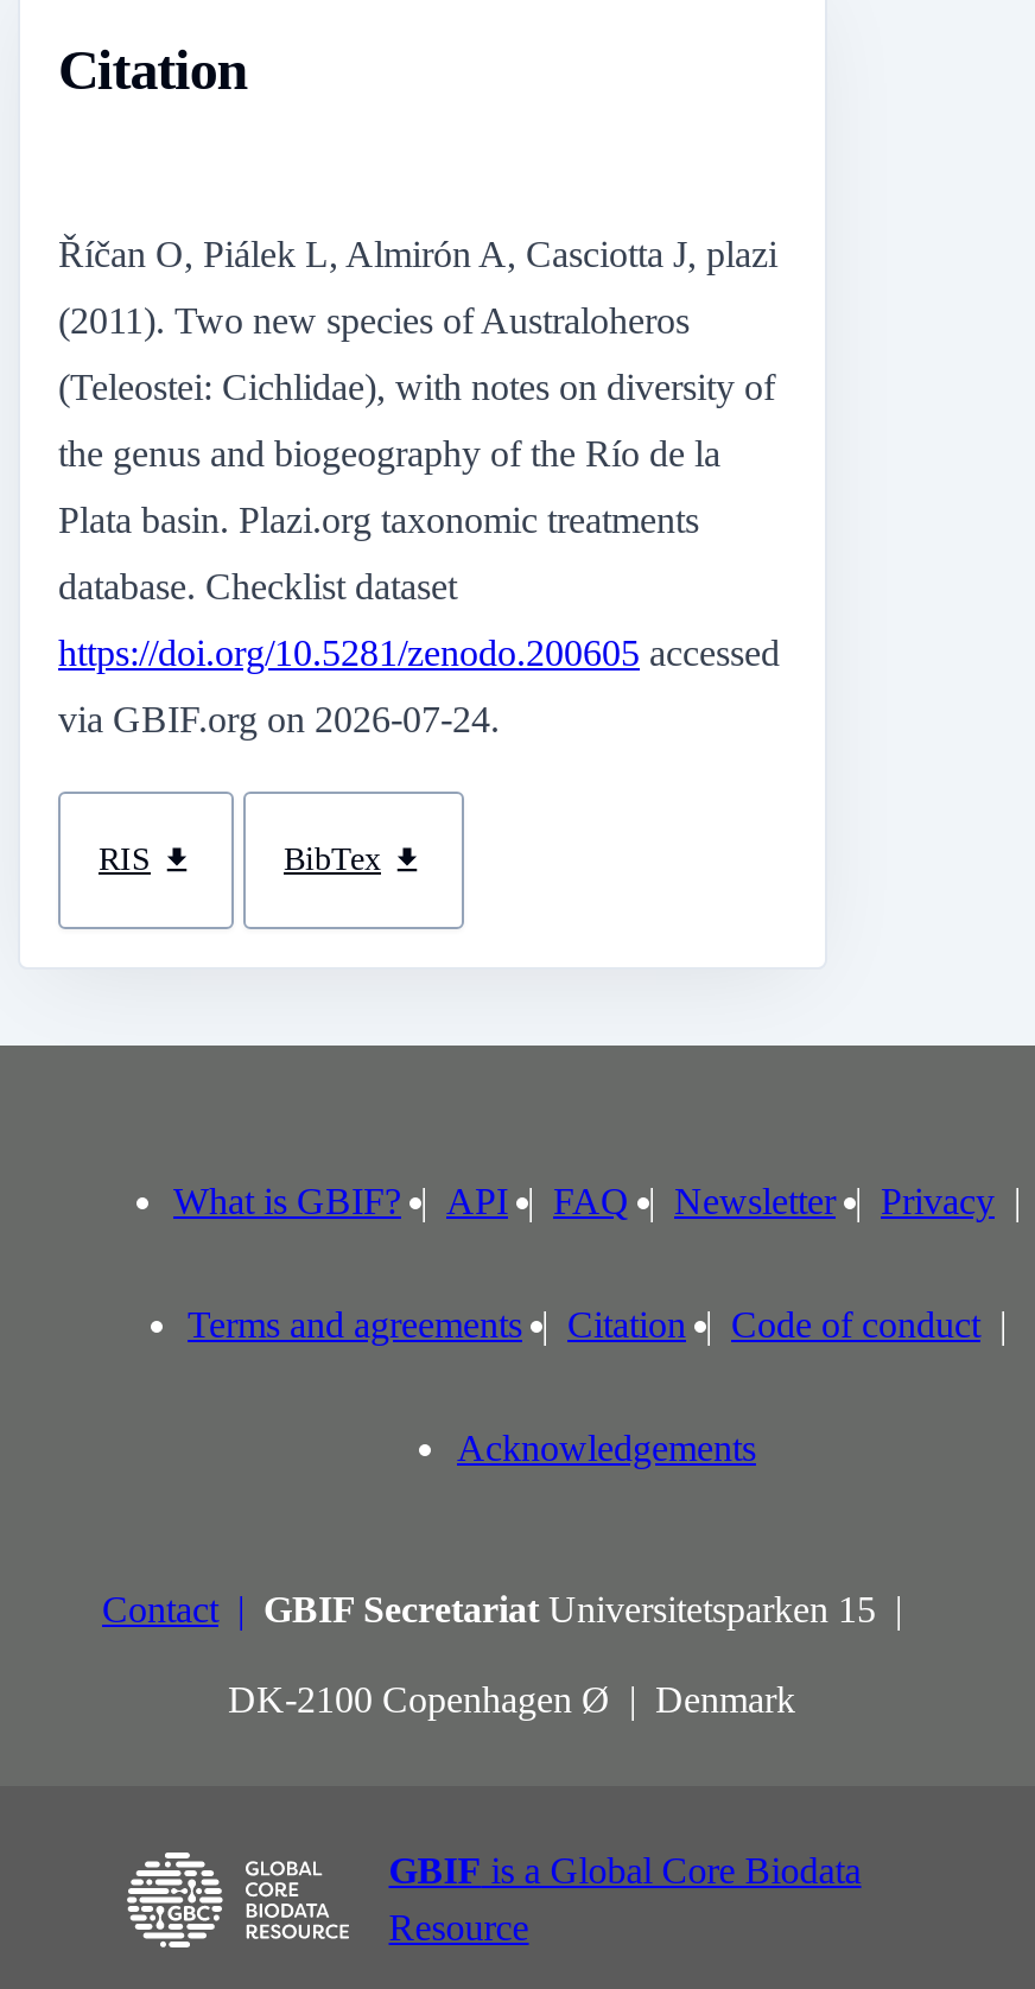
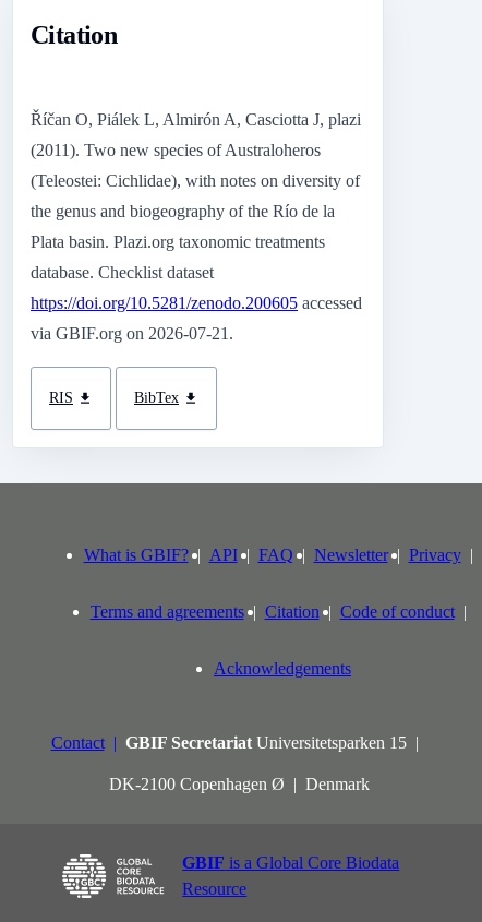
- via GBIF.org on 2026-07-24.
+ via GBIF.org on 2026-07-21.
